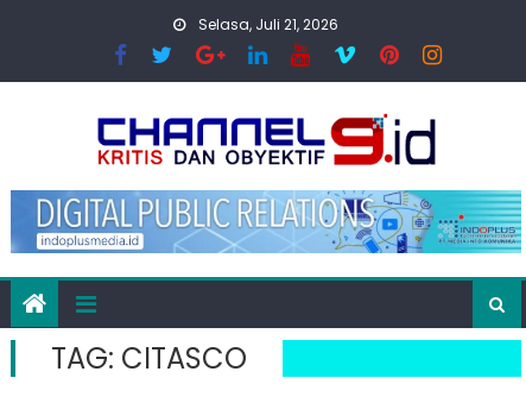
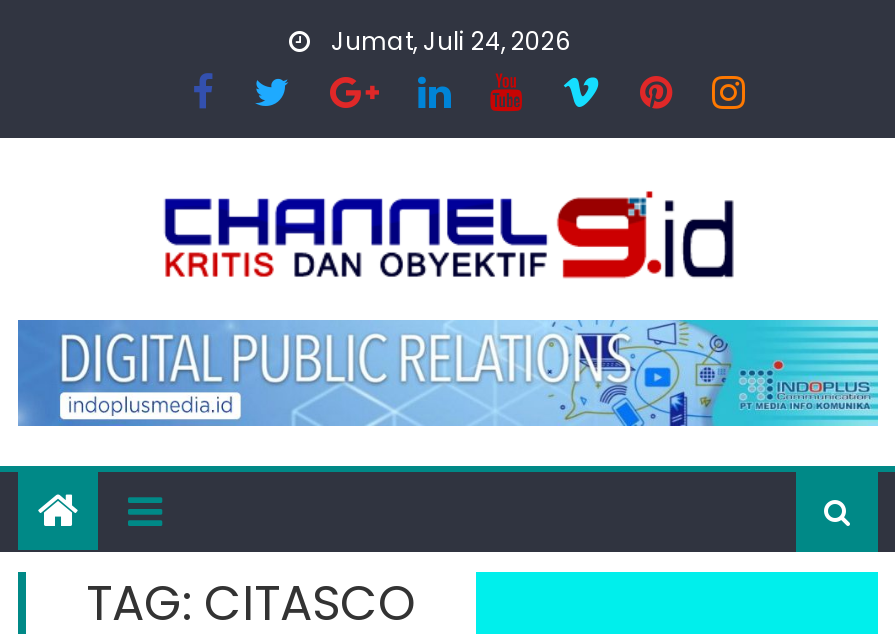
- Selasa, Juli 21, 2026
+ Jumat, Juli 24, 2026
